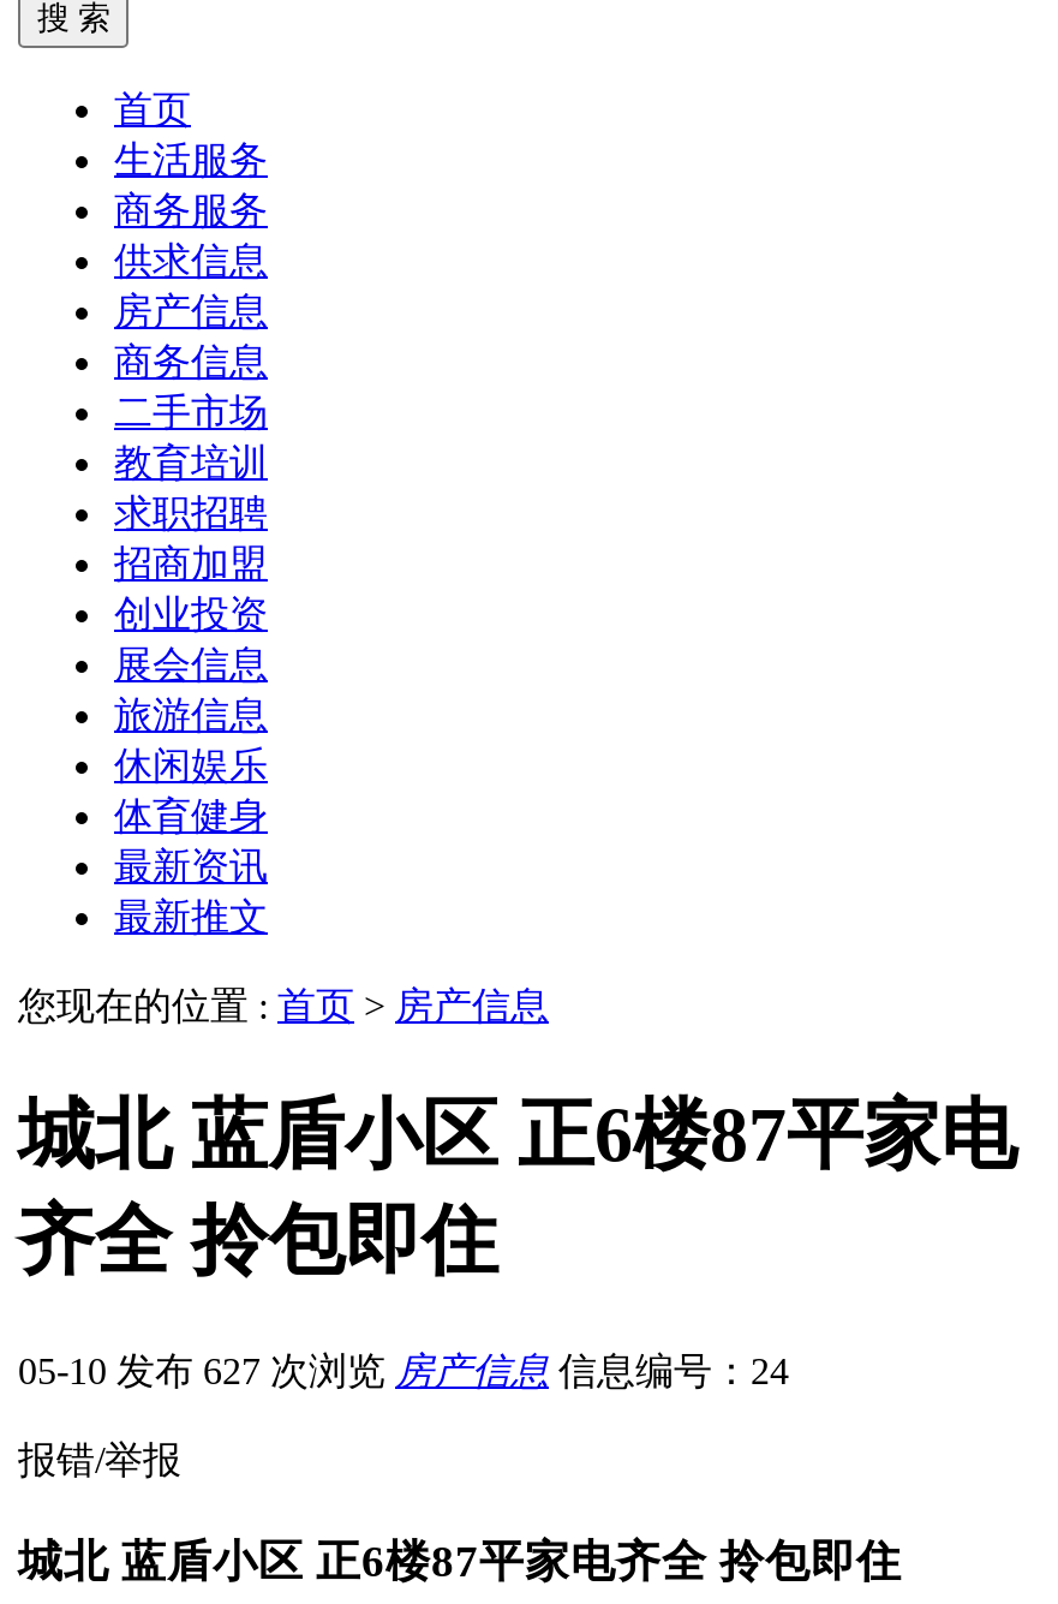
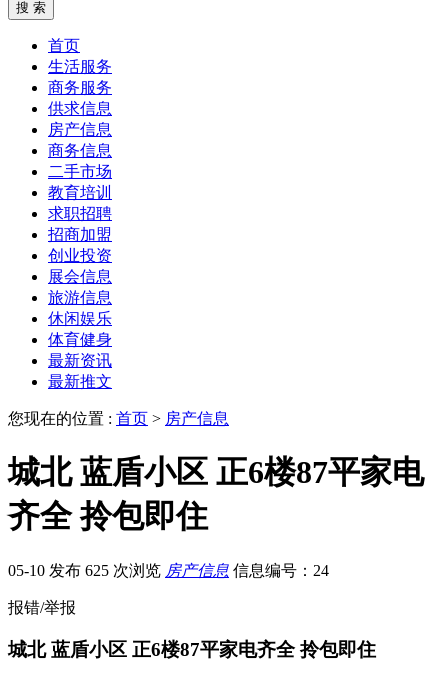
- 05-10 发布 627 次浏览 房产信息 信息编号：24
+ 05-10 发布 625 次浏览 房产信息 信息编号：24
